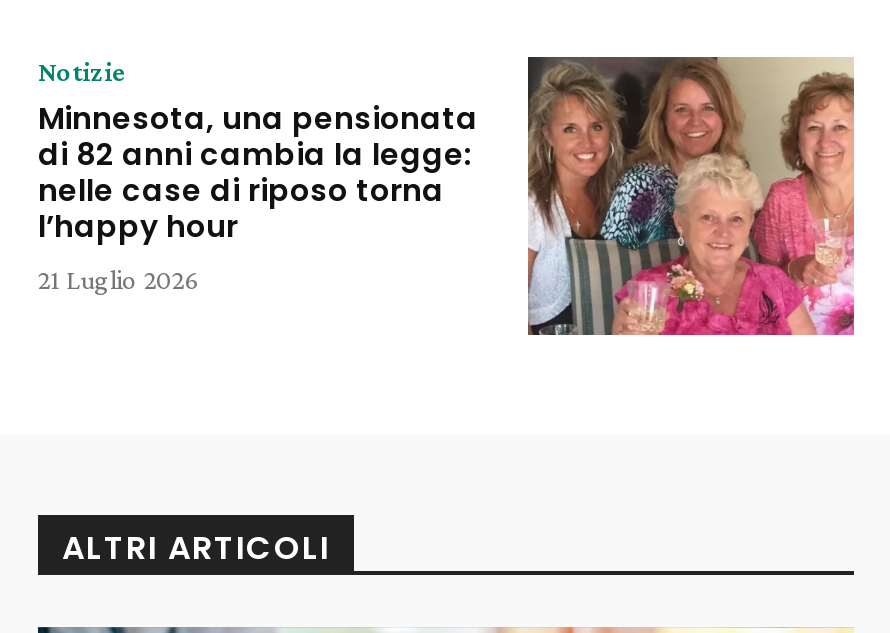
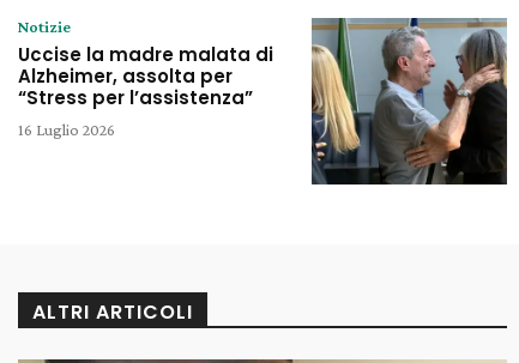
- [image]
- Minnesota, una pensionata
- di 82 anni cambia la legge:
- nelle case di riposo torna
- l’happy hour
- 21 Luglio 2026
+ [image]
+ Uccise la madre malata di
+ Alzheimer, assolta per
+ “Stress per l’assistenza”
+ 16 Luglio 2026
